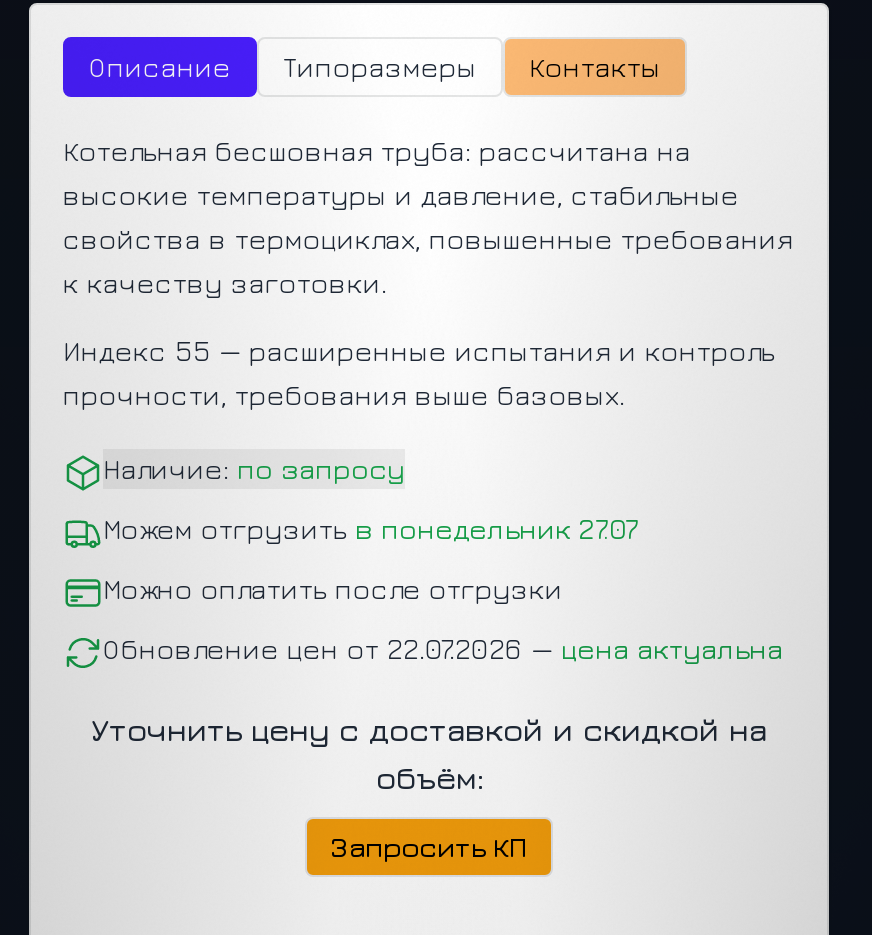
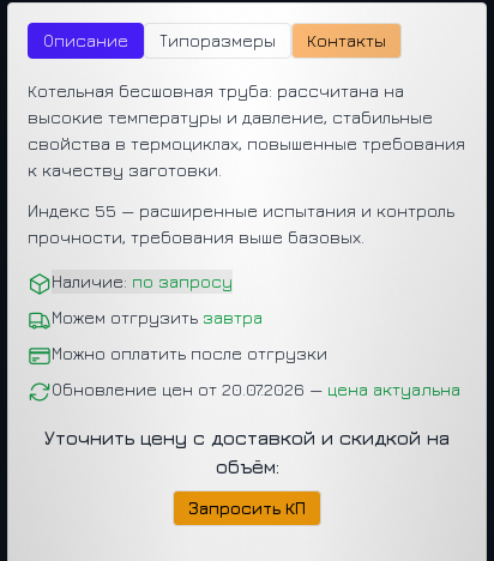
- Можем отгрузить в понедельник 27.07
+ Можем отгрузить завтра

- Обновление цен от 22.07.2026 — цена актуальна
+ Обновление цен от 20.07.2026 — цена актуальна
